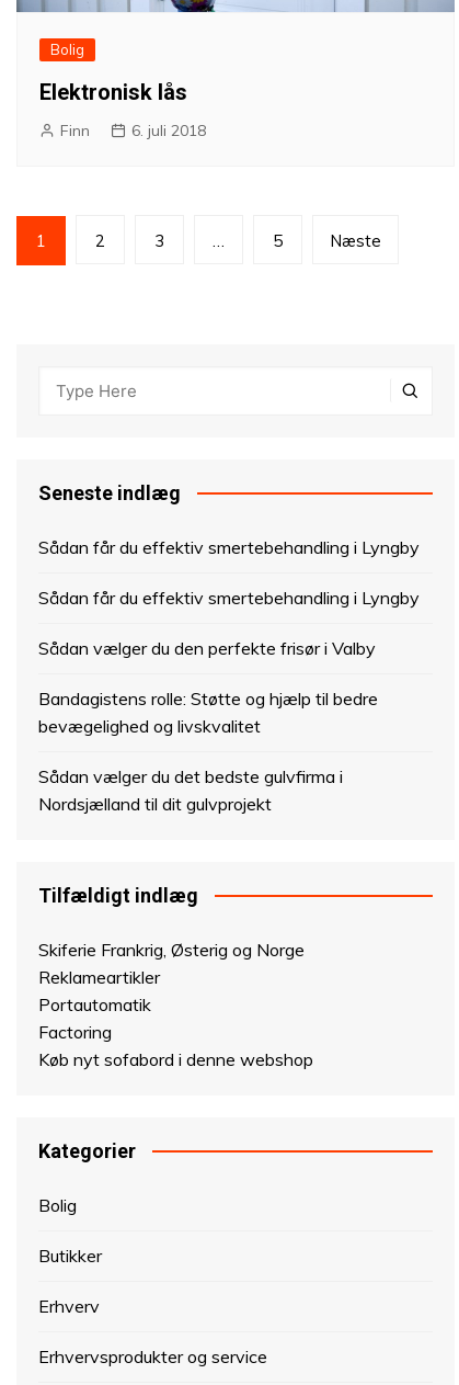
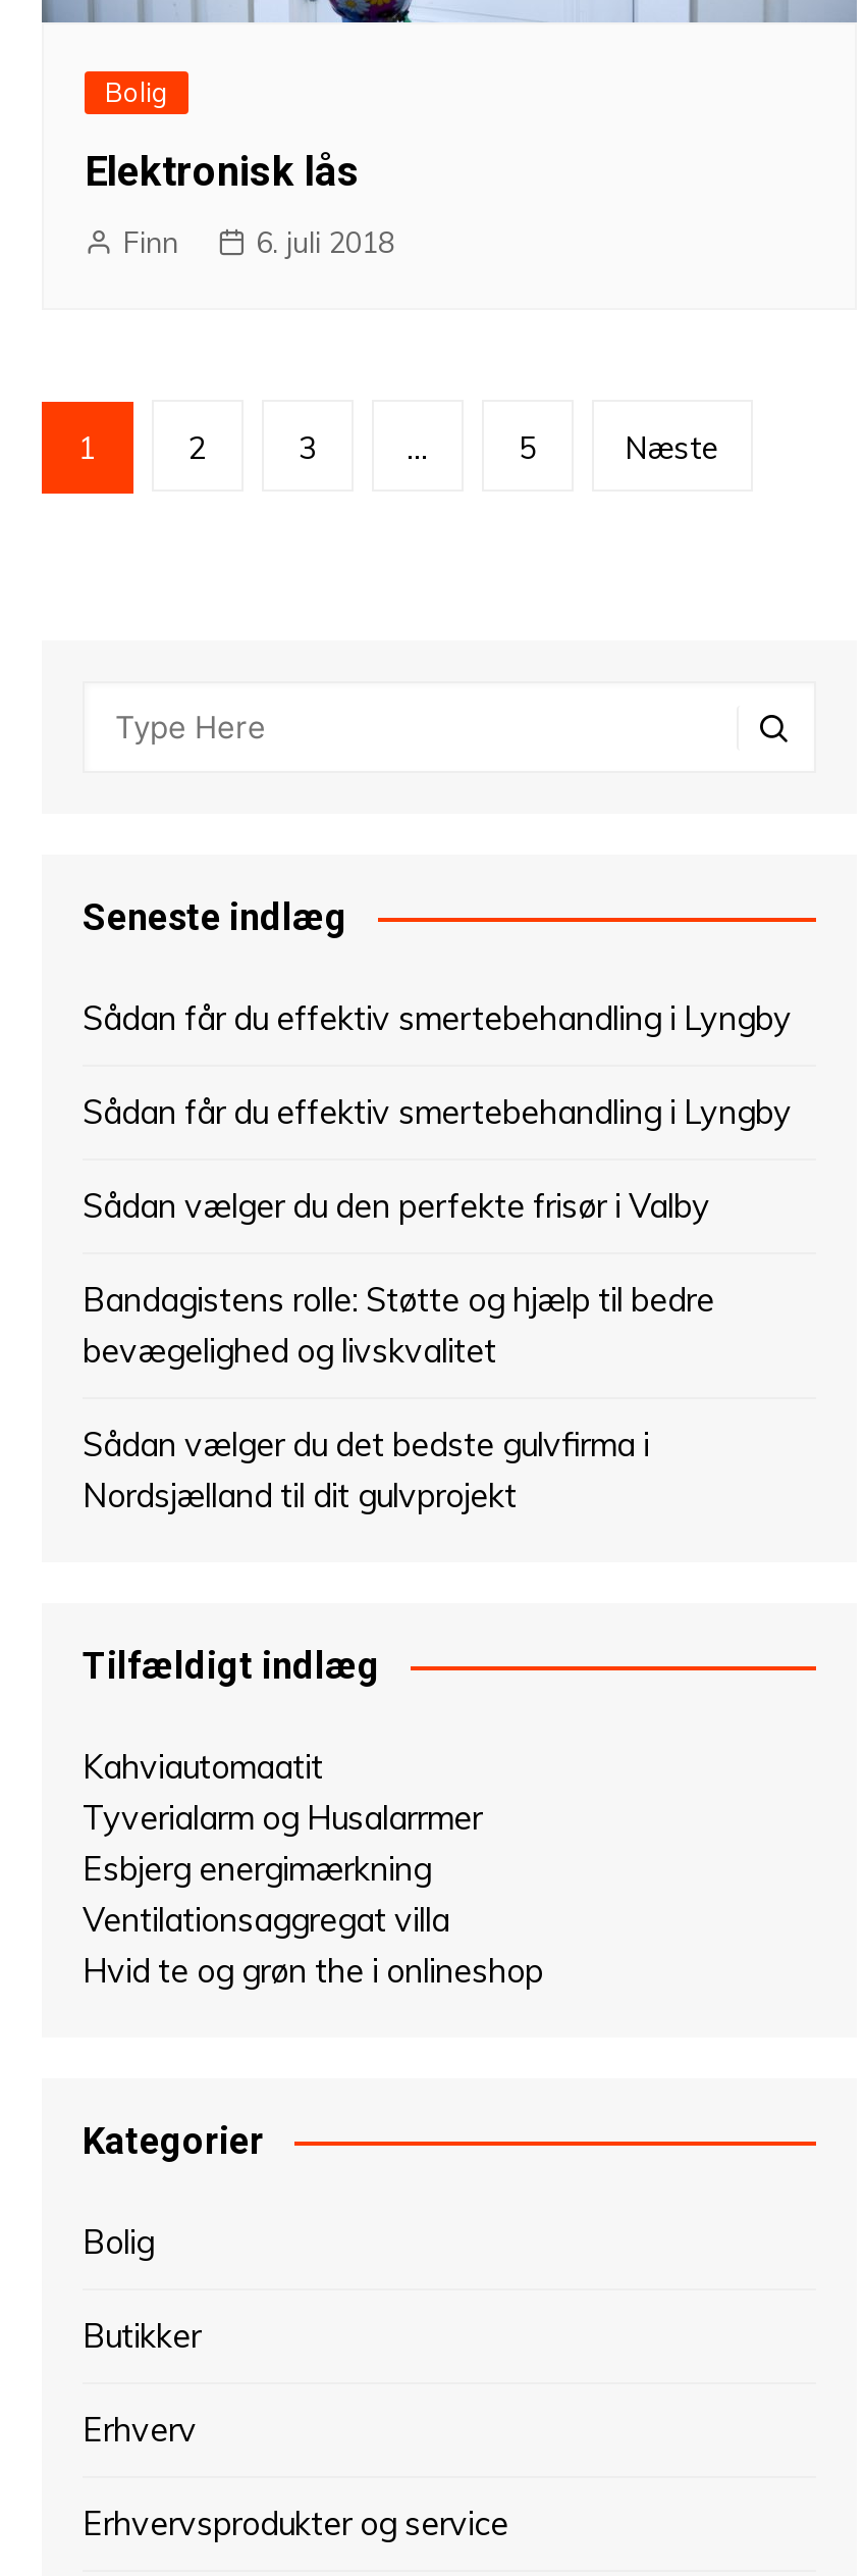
- Skiferie Frankrig, Østerig og Norge
- Reklameartikler
- Portautomatik
- Factoring
- Køb nyt sofabord i denne webshop
+ Kahviautomaatit
+ Tyverialarm og Husalarrmer
+ Esbjerg energimærkning
+ Ventilationsaggregat villa
+ Hvid te og grøn the i onlineshop
